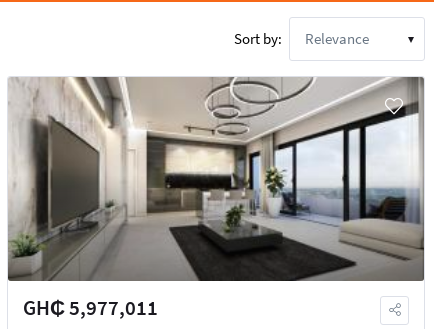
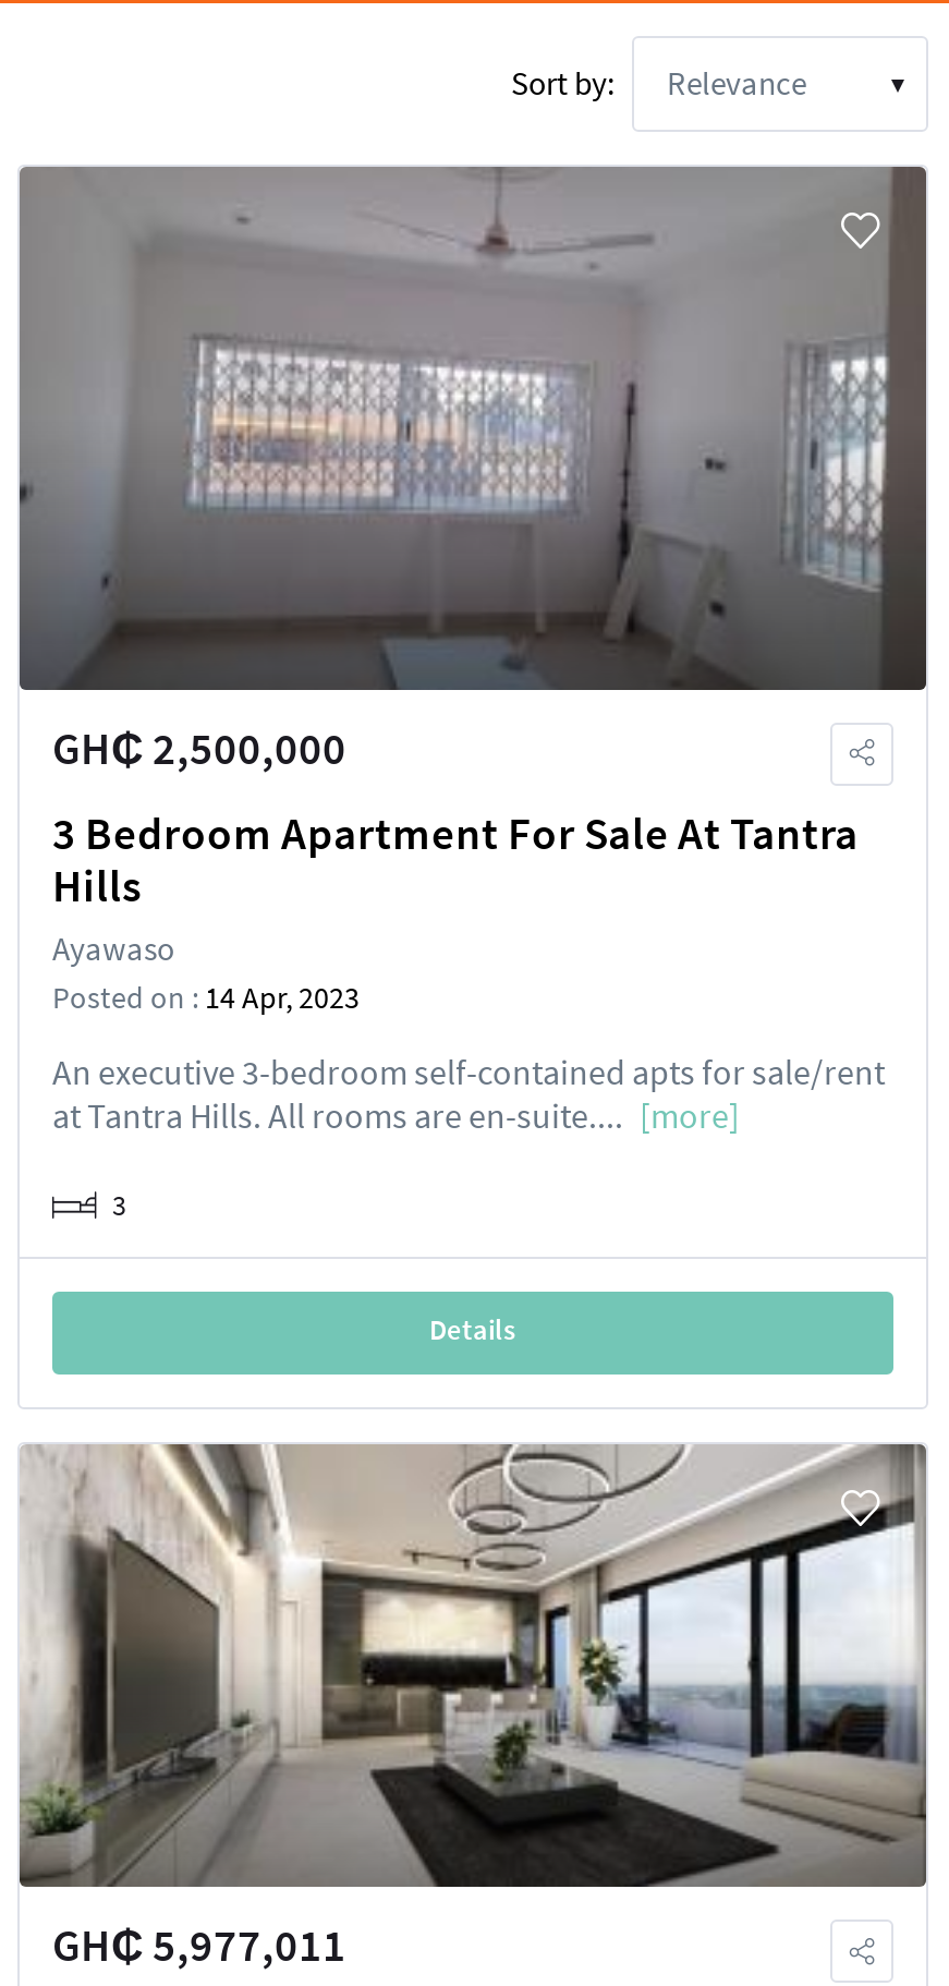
+ [image]
+ GH₵ 2,500,000
+ 3 Bedroom Apartment For Sale At Tantra
+ Hills
+ Ayawaso
+ Posted on : 14 Apr, 2023
+ An executive 3-bedroom self-contained apts for sale/rent
+ at Tantra Hills. All rooms are en-suite.... [more]
+ 3
+ Details
